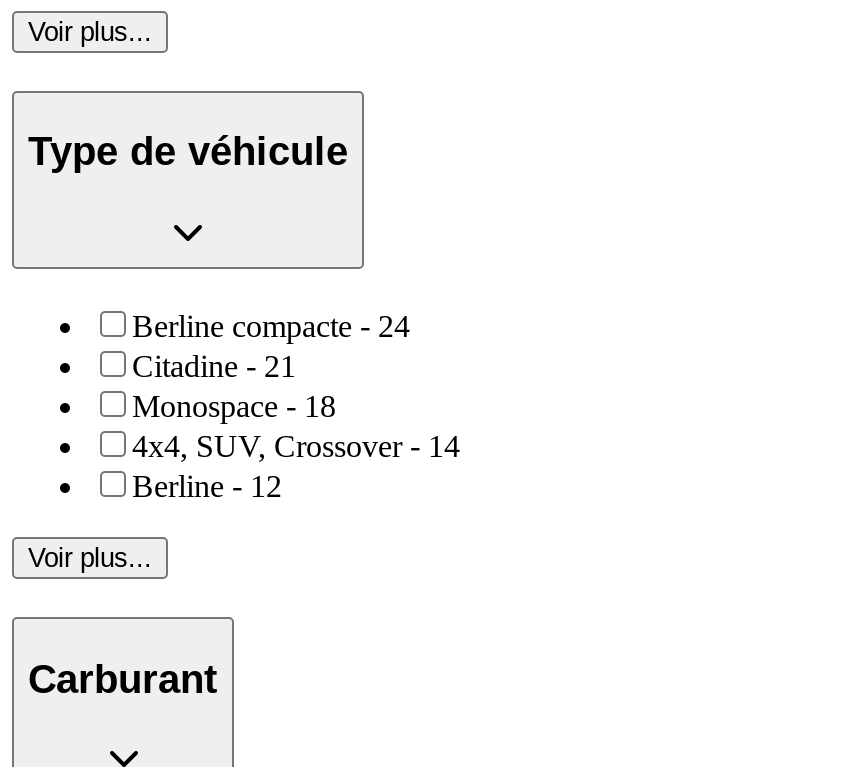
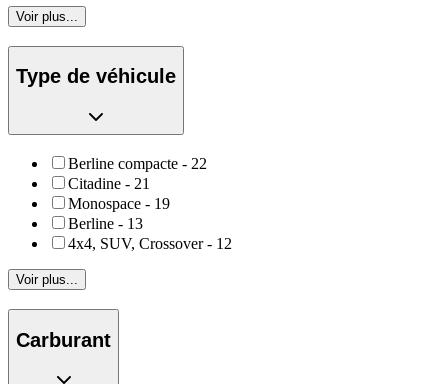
- Berline compacte - 24
+ Berline compacte - 22

- Monospace - 18
- 4x4, SUV, Crossover - 14
- Berline - 12
+ Monospace - 19
+ Berline - 13
+ 4x4, SUV, Crossover - 12
